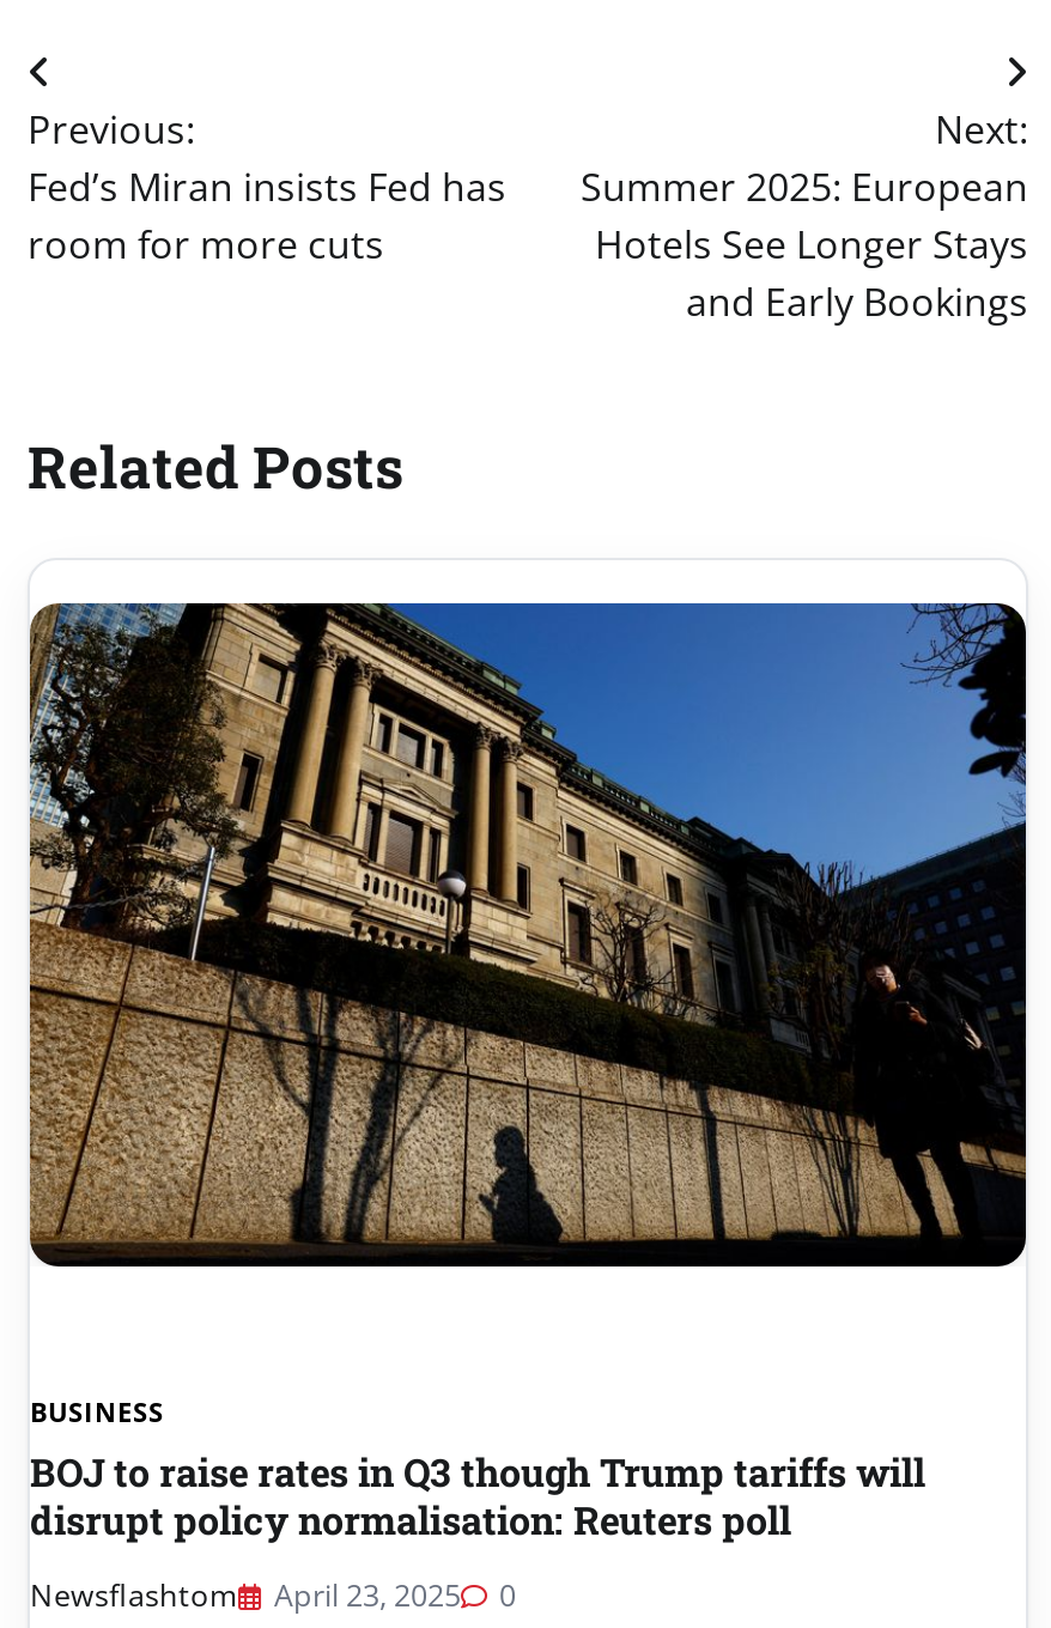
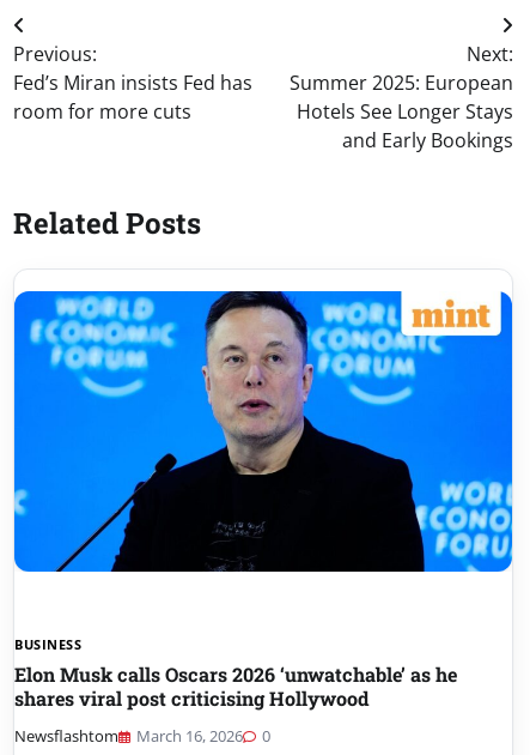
- [image]
+ [image]

- BOJ to raise rates in Q3 though Trump tariffs will
- disrupt policy normalisation: Reuters poll
+ Elon Musk calls Oscars 2026 ‘unwatchable’ as he
+ shares viral post criticising Hollywood

- Newsflashtom April 23, 2025 0
+ Newsflashtom March 16, 2026 0
